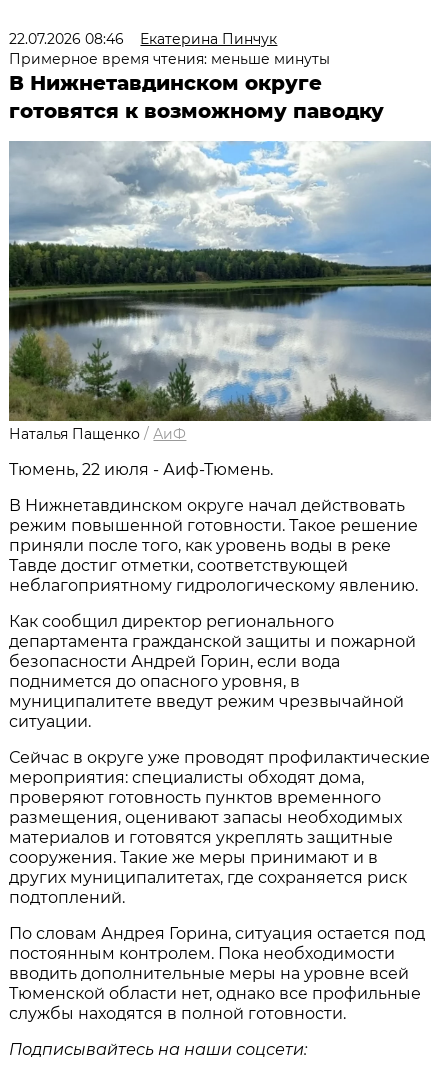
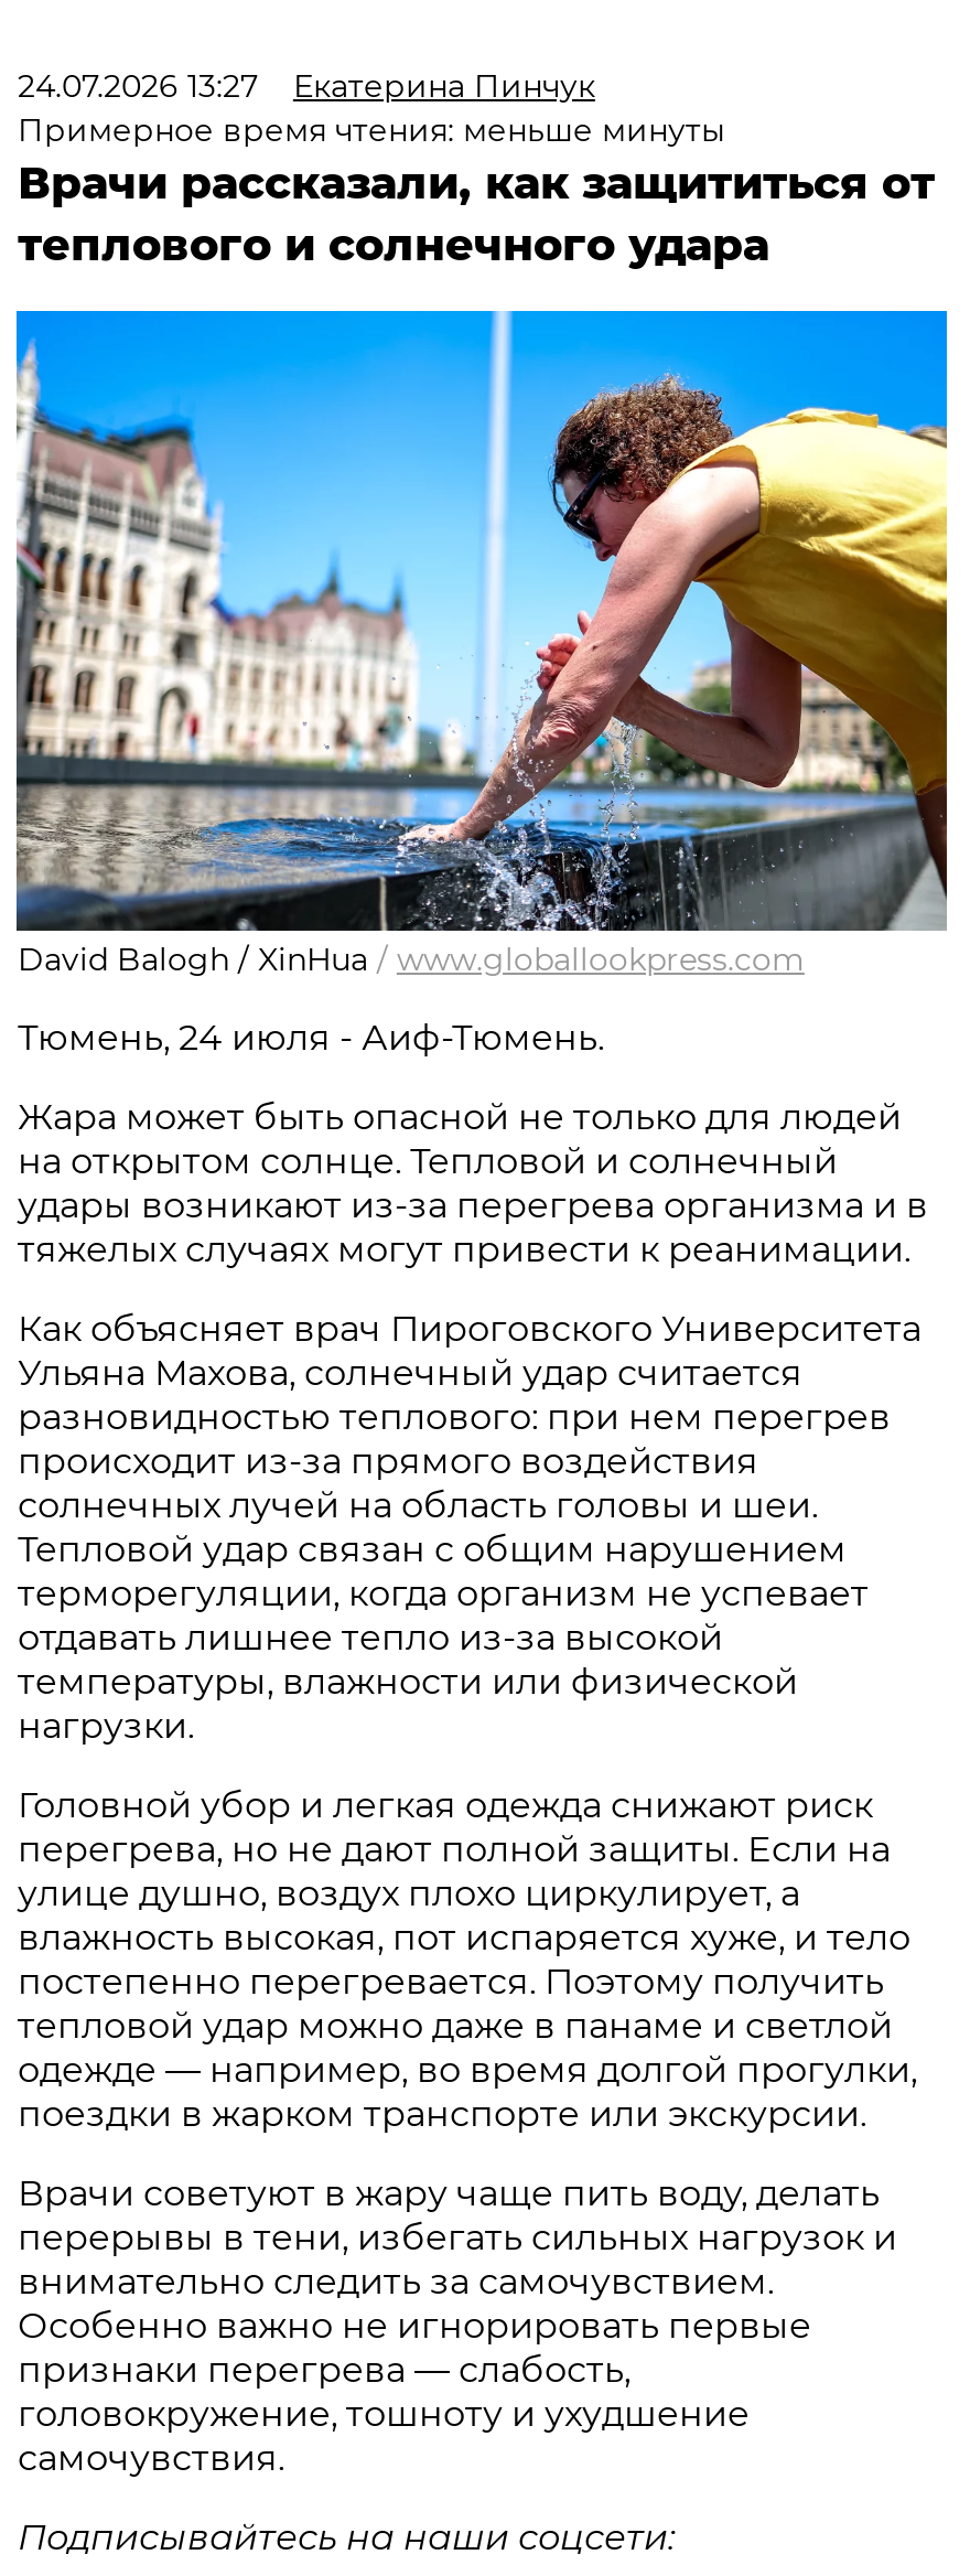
- 22.07.2026 08:46 Екатерина Пинчук
+ 24.07.2026 13:27 Екатерина Пинчук

- В Нижнетавдинском округе
- готовятся к возможному паводку
+ Врачи рассказали, как защититься от
+ теплового и солнечного удара

- [image]
- Наталья Пащенко / АиФ
+ [image]
+ David Balogh / XinHua / www.globallookpress.com

- Тюмень, 22 июля - Аиф-Тюмень.
+ Тюмень, 24 июля - Аиф-Тюмень.

- В Нижнетавдинском округе начал действовать
- режим повышенной готовности. Такое решение
- приняли после того, как уровень воды в реке
- Тавде достиг отметки, соответствующей
- неблагоприятному гидрологическому явлению.
+ Жара может быть опасной не только для людей
+ на открытом солнце. Тепловой и солнечный
+ удары возникают из-за перегрева организма и в
+ тяжелых случаях могут привести к реанимации.

- Как сообщил директор регионального
- департамента гражданской защиты и пожарной
- безопасности Андрей Горин, если вода
- поднимется до опасного уровня, в
- муниципалитете введут режим чрезвычайной
- ситуации.
+ Как объясняет врач Пироговского Университета
+ Ульяна Махова, солнечный удар считается
+ разновидностью теплового: при нем перегрев
+ происходит из-за прямого воздействия
+ солнечных лучей на область головы и шеи.
+ Тепловой удар связан с общим нарушением
+ терморегуляции, когда организм не успевает
+ отдавать лишнее тепло из-за высокой
+ температуры, влажности или физической
+ нагрузки.

- Сейчас в округе уже проводят профилактические
- мероприятия: специалисты обходят дома,
- проверяют готовность пунктов временного
- размещения, оценивают запасы необходимых
- материалов и готовятся укреплять защитные
- сооружения. Такие же меры принимают и в
- других муниципалитетах, где сохраняется риск
- подтоплений.
+ Головной убор и легкая одежда снижают риск
+ перегрева, но не дают полной защиты. Если на
+ улице душно, воздух плохо циркулирует, а
+ влажность высокая, пот испаряется хуже, и тело
+ постепенно перегревается. Поэтому получить
+ тепловой удар можно даже в панаме и светлой
+ одежде — например, во время долгой прогулки,
+ поездки в жарком транспорте или экскурсии.

- По словам Андрея Горина, ситуация остается под
- постоянным контролем. Пока необходимости
- вводить дополнительные меры на уровне всей
- Тюменской области нет, однако все профильные
- службы находятся в полной готовности.
+ Врачи советуют в жару чаще пить воду, делать
+ перерывы в тени, избегать сильных нагрузок и
+ внимательно следить за самочувствием.
+ Особенно важно не игнорировать первые
+ признаки перегрева — слабость,
+ головокружение, тошноту и ухудшение
+ самочувствия.
